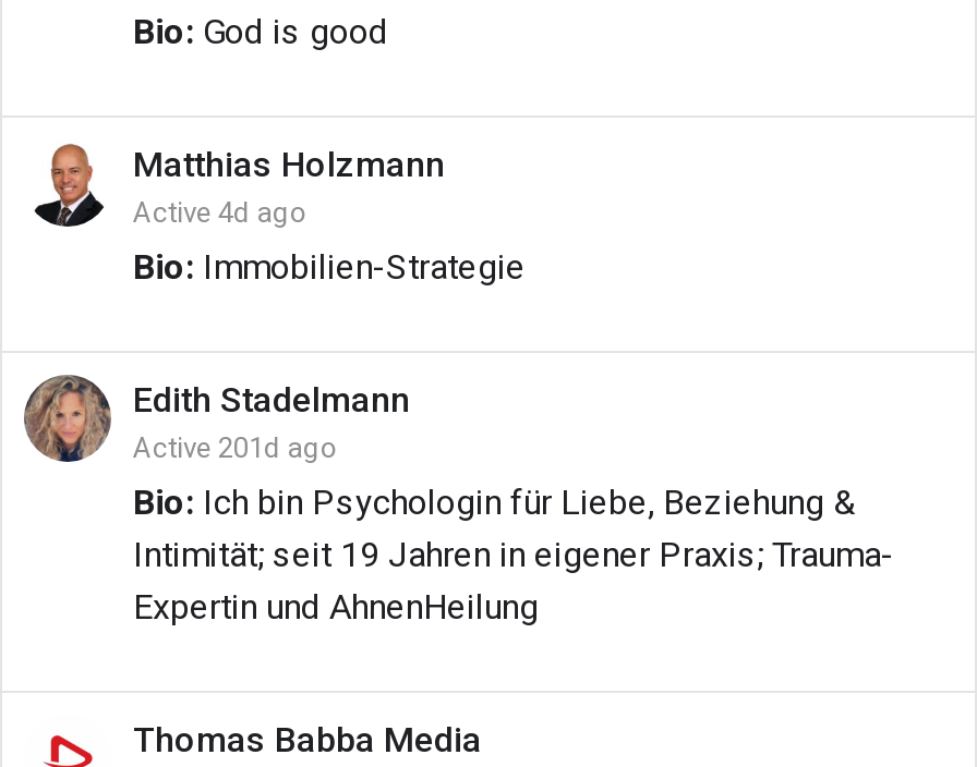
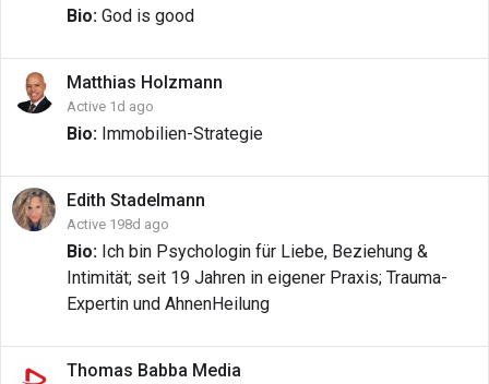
- Active 4d ago
+ Active 1d ago

- Active 201d ago
+ Active 198d ago
